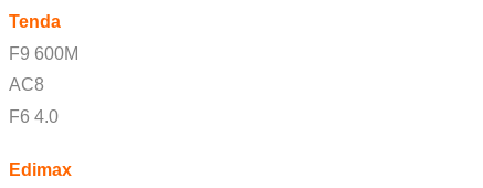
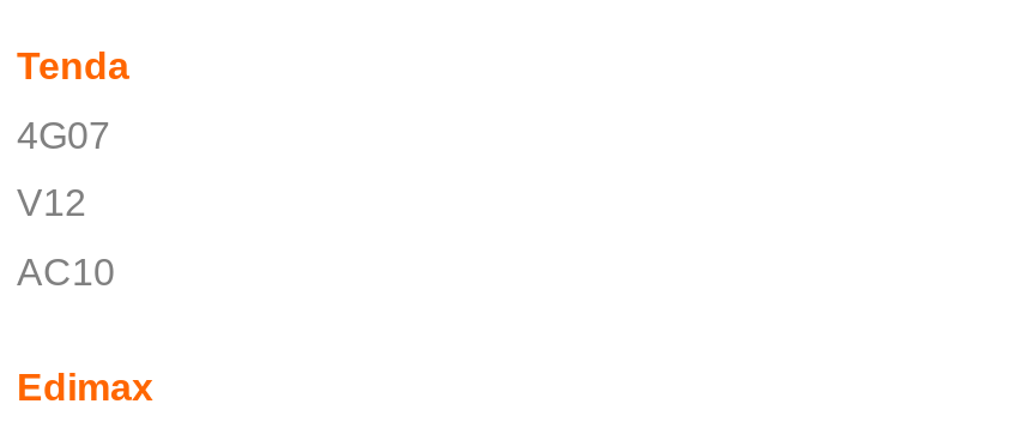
- F9 600M
+ 4G07

- AC8
+ V12

- F6 4.0
+ AC10
